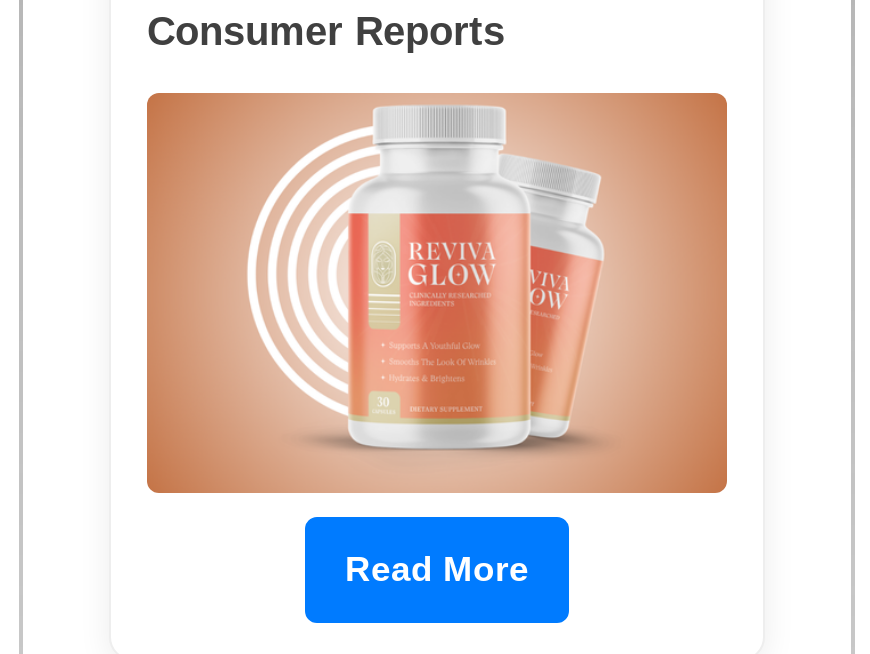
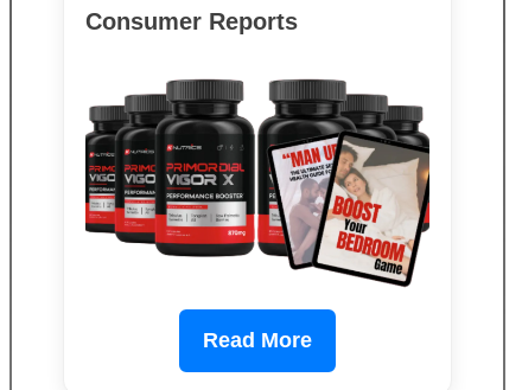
- [image]
+ [image]
